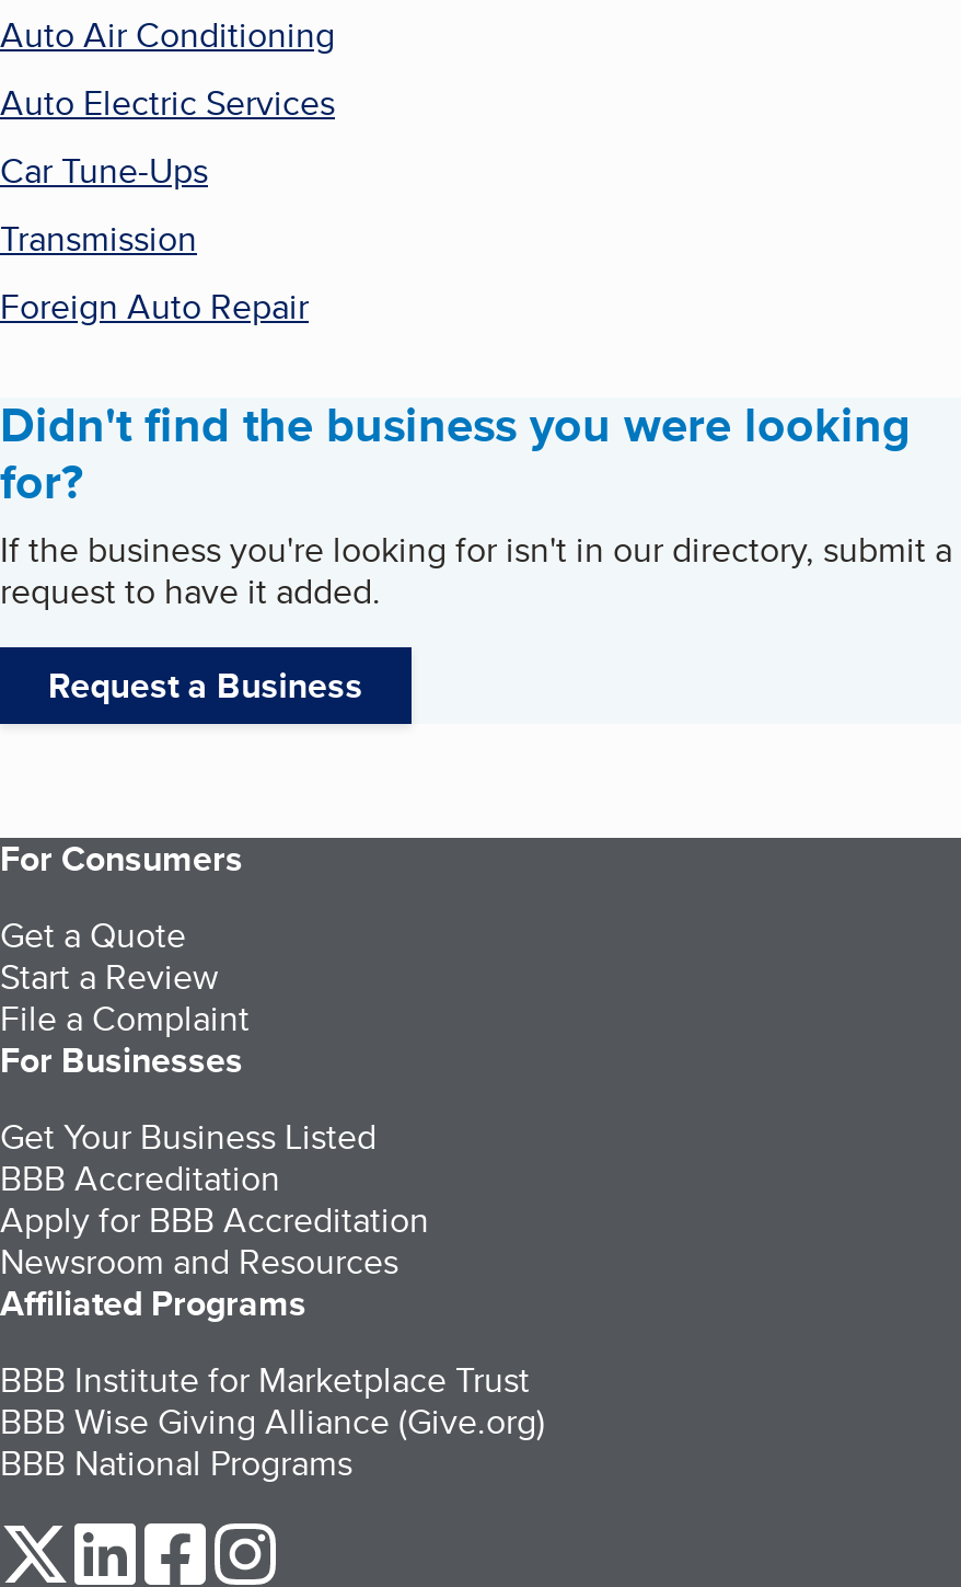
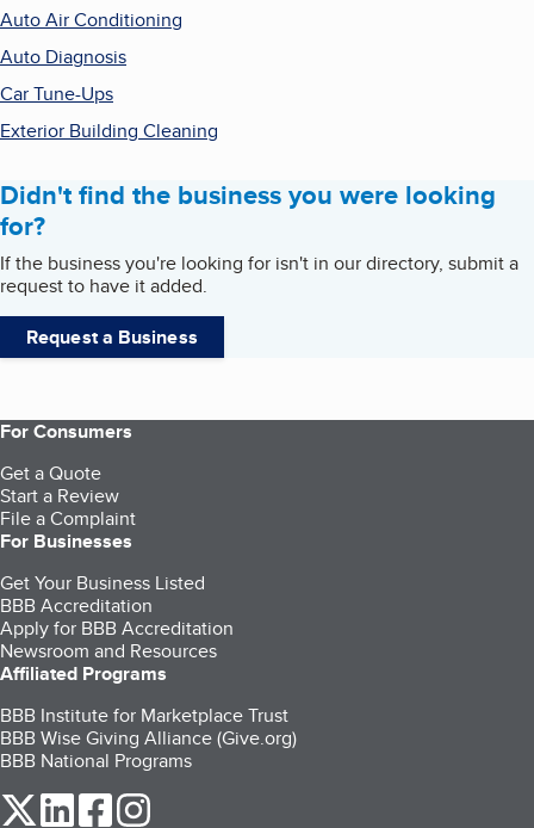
- Auto Electric Services
+ Auto Diagnosis

- Transmission
- Foreign Auto Repair
+ Exterior Building Cleaning
